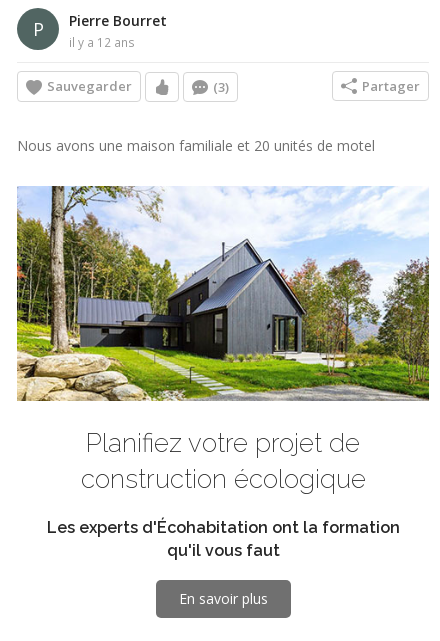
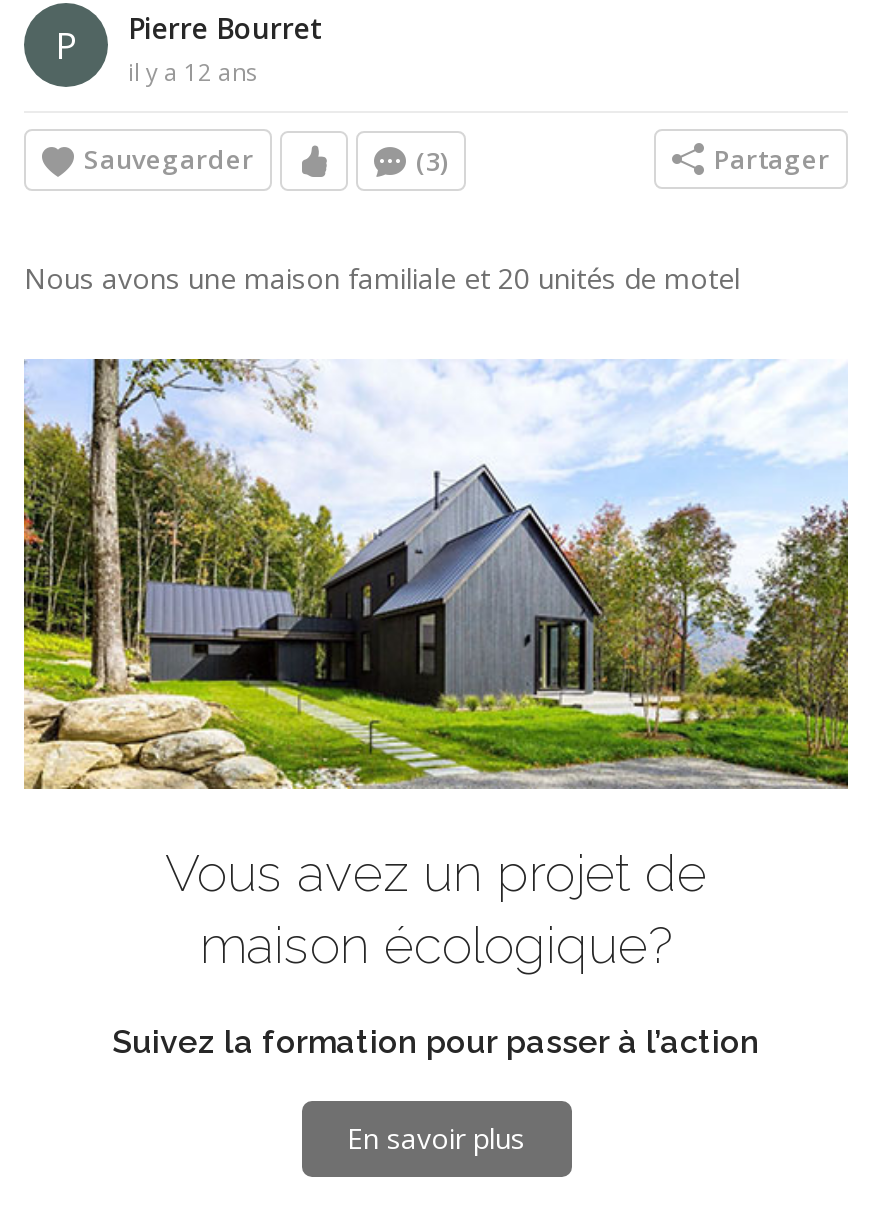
- Planifiez votre projet de
- construction écologique
+ Vous avez un projet de
+ maison écologique?

- Les experts d'Écohabitation ont la formation
- qu'il vous faut
+ Suivez la formation pour passer à l’action
